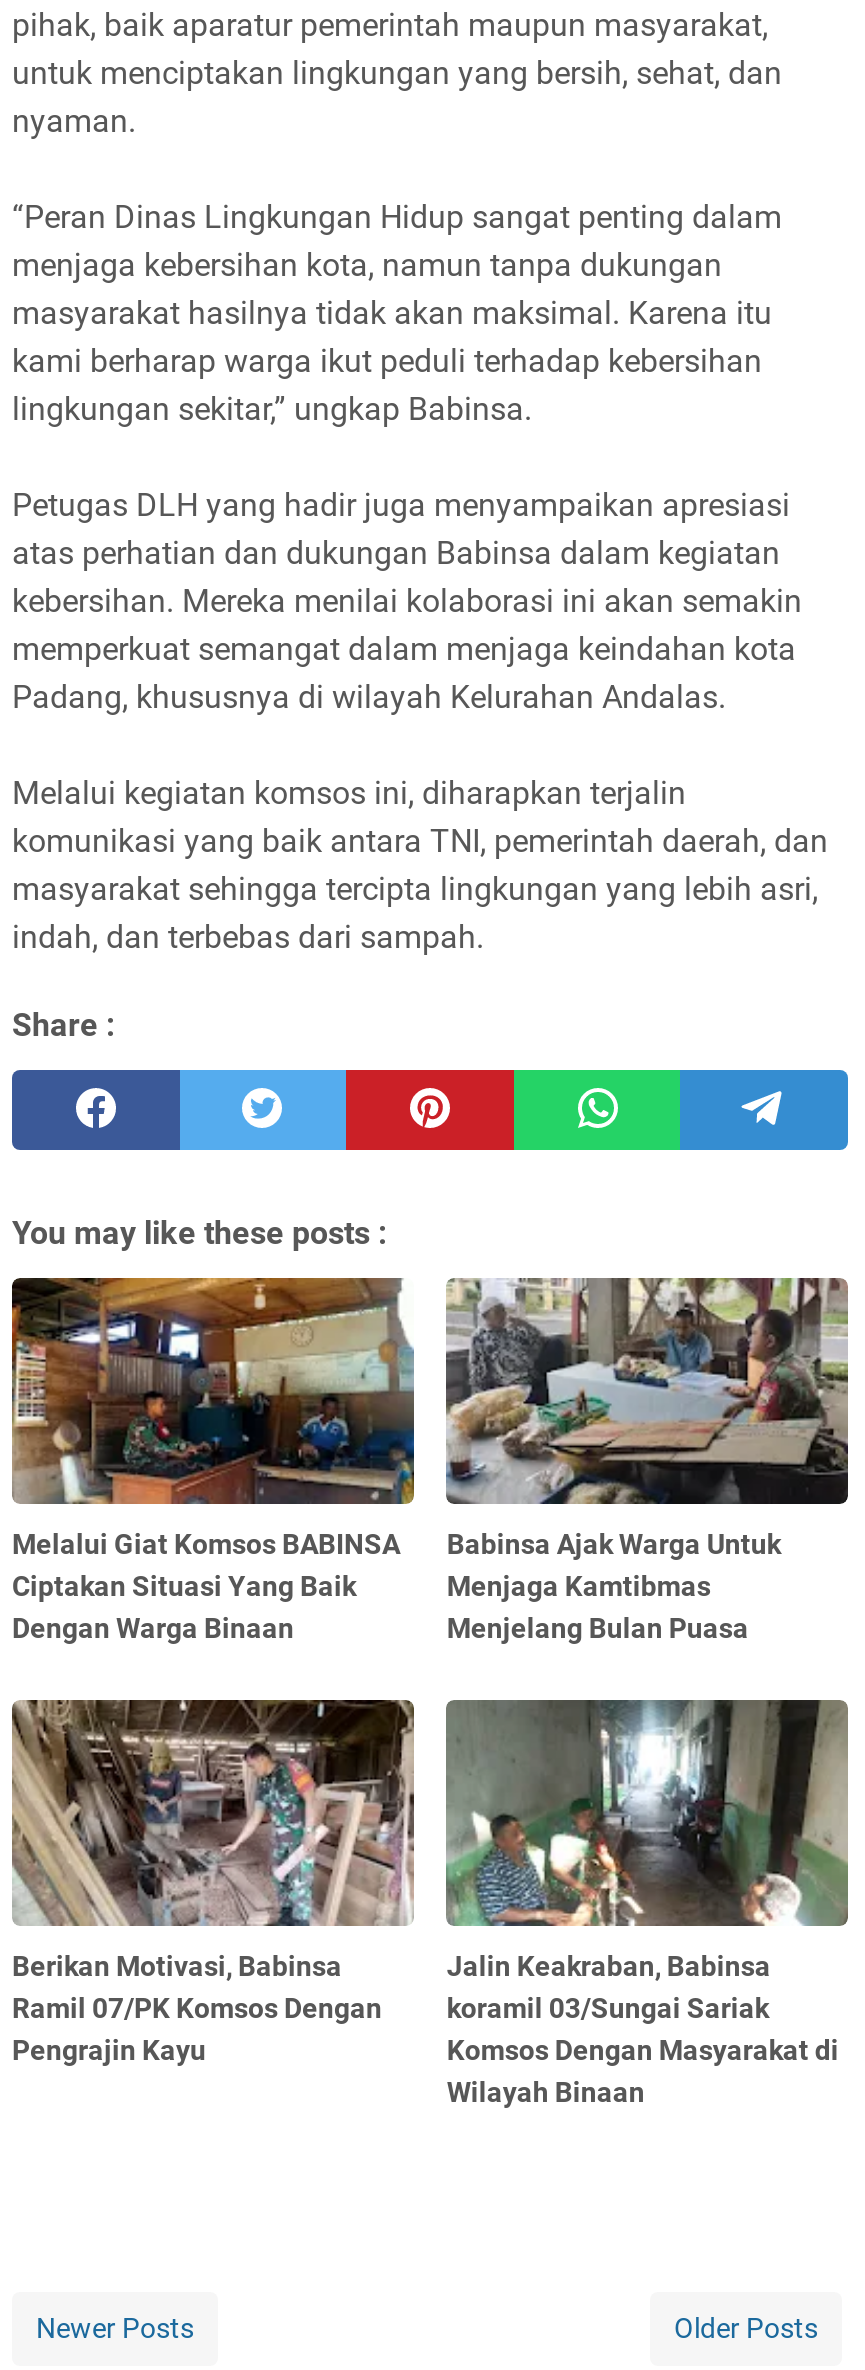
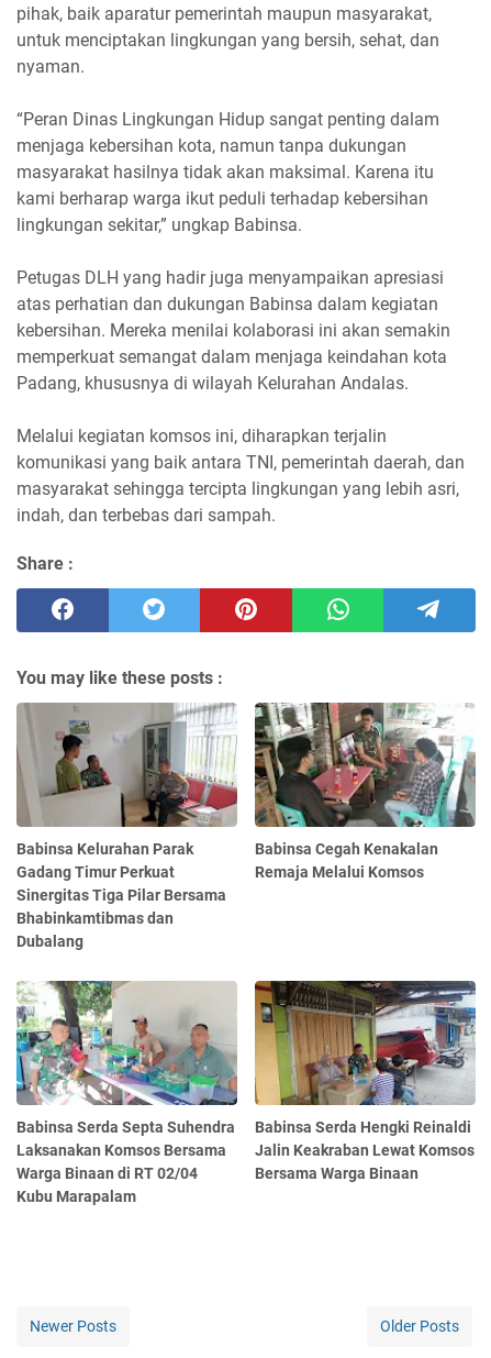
- [image]
- Melalui Giat Komsos BABINSA
- Ciptakan Situasi Yang Baik
- Dengan Warga Binaan
+ [image]
+ Babinsa Kelurahan Parak
+ Gadang Timur Perkuat
+ Sinergitas Tiga Pilar Bersama
+ Bhabinkamtibmas dan
+ Dubalang

- [image]
- Babinsa Ajak Warga Untuk
- Menjaga Kamtibmas
- Menjelang Bulan Puasa
+ [image]
+ Babinsa Cegah Kenakalan
+ Remaja Melalui Komsos

- [image]
- Berikan Motivasi, Babinsa
- Ramil 07/PK Komsos Dengan
- Pengrajin Kayu
+ [image]
+ Babinsa Serda Septa Suhendra
+ Laksanakan Komsos Bersama
+ Warga Binaan di RT 02/04
+ Kubu Marapalam

- [image]
- Jalin Keakraban, Babinsa
- koramil 03/Sungai Sariak
- Komsos Dengan Masyarakat di
- Wilayah Binaan
+ [image]
+ Babinsa Serda Hengki Reinaldi
+ Jalin Keakraban Lewat Komsos
+ Bersama Warga Binaan
